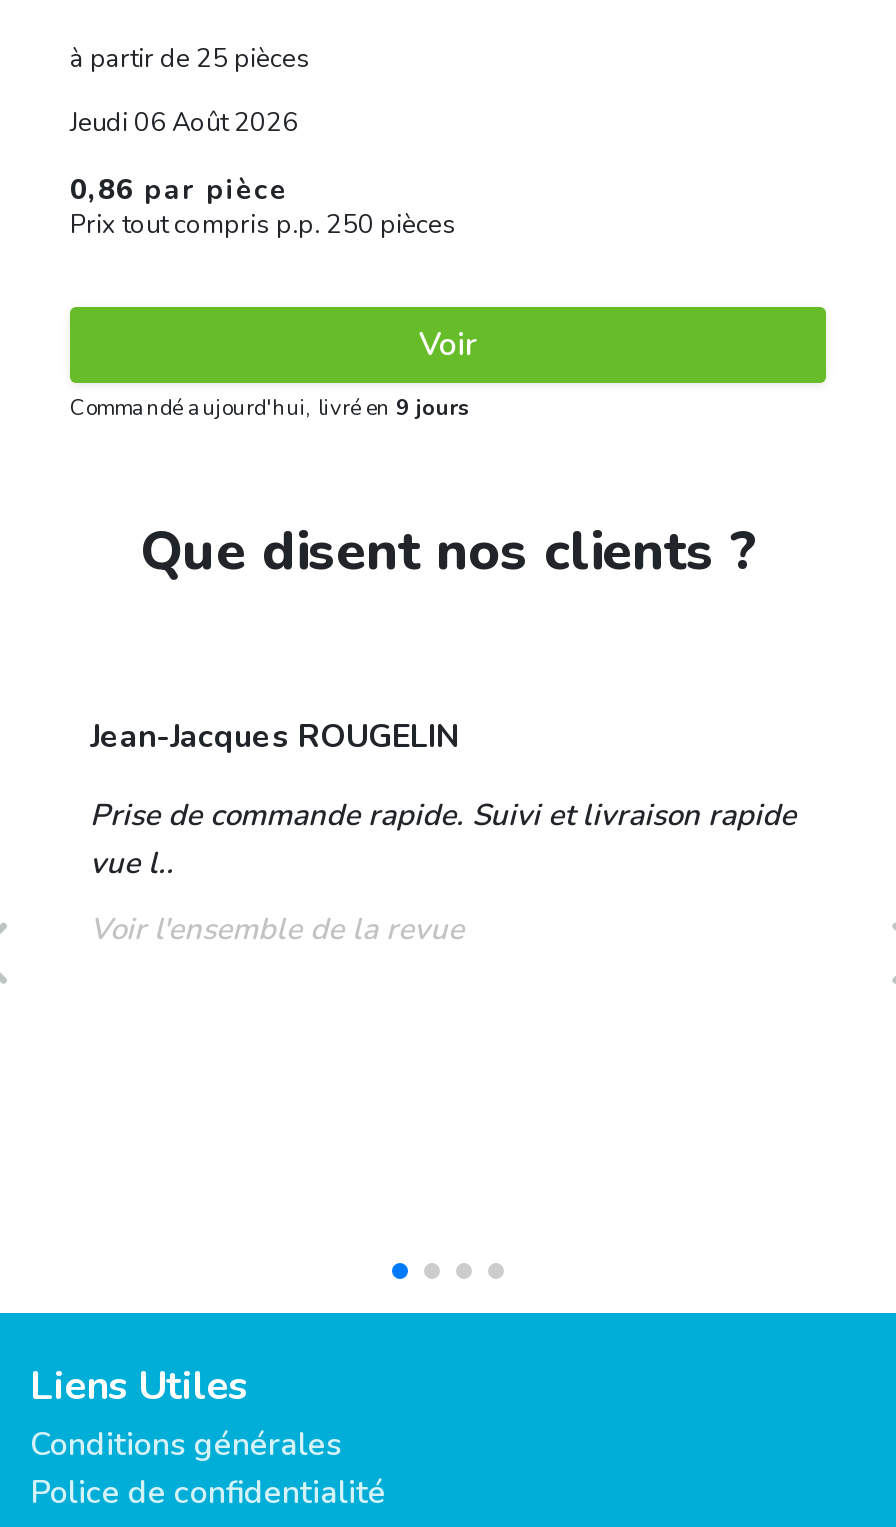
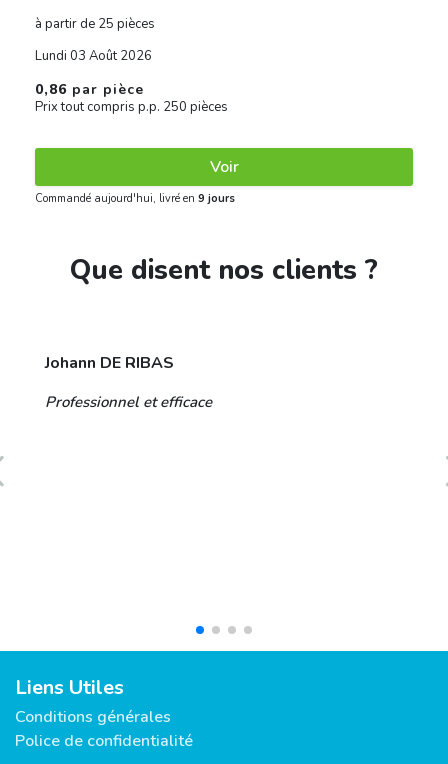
- Jeudi 06 Août 2026
+ Lundi 03 Août 2026

- Jean-Jacques ROUGELIN
- Prise de commande rapide. Suivi et livraison rapide
- vue l..
- Voir l'ensemble de la revue
+ Johann DE RIBAS
+ Professionnel et efficace
